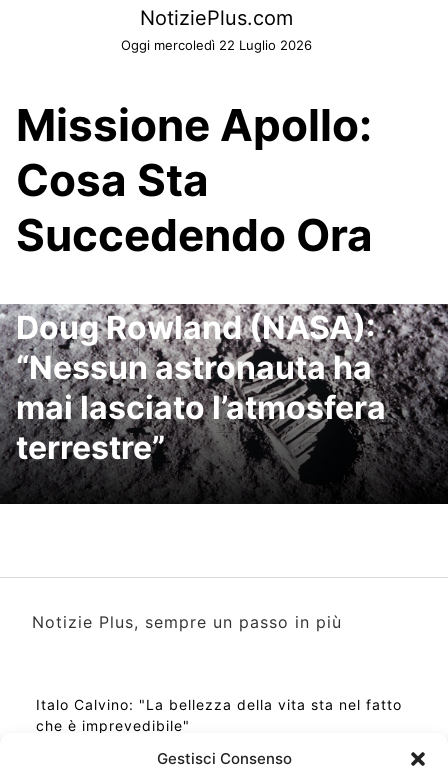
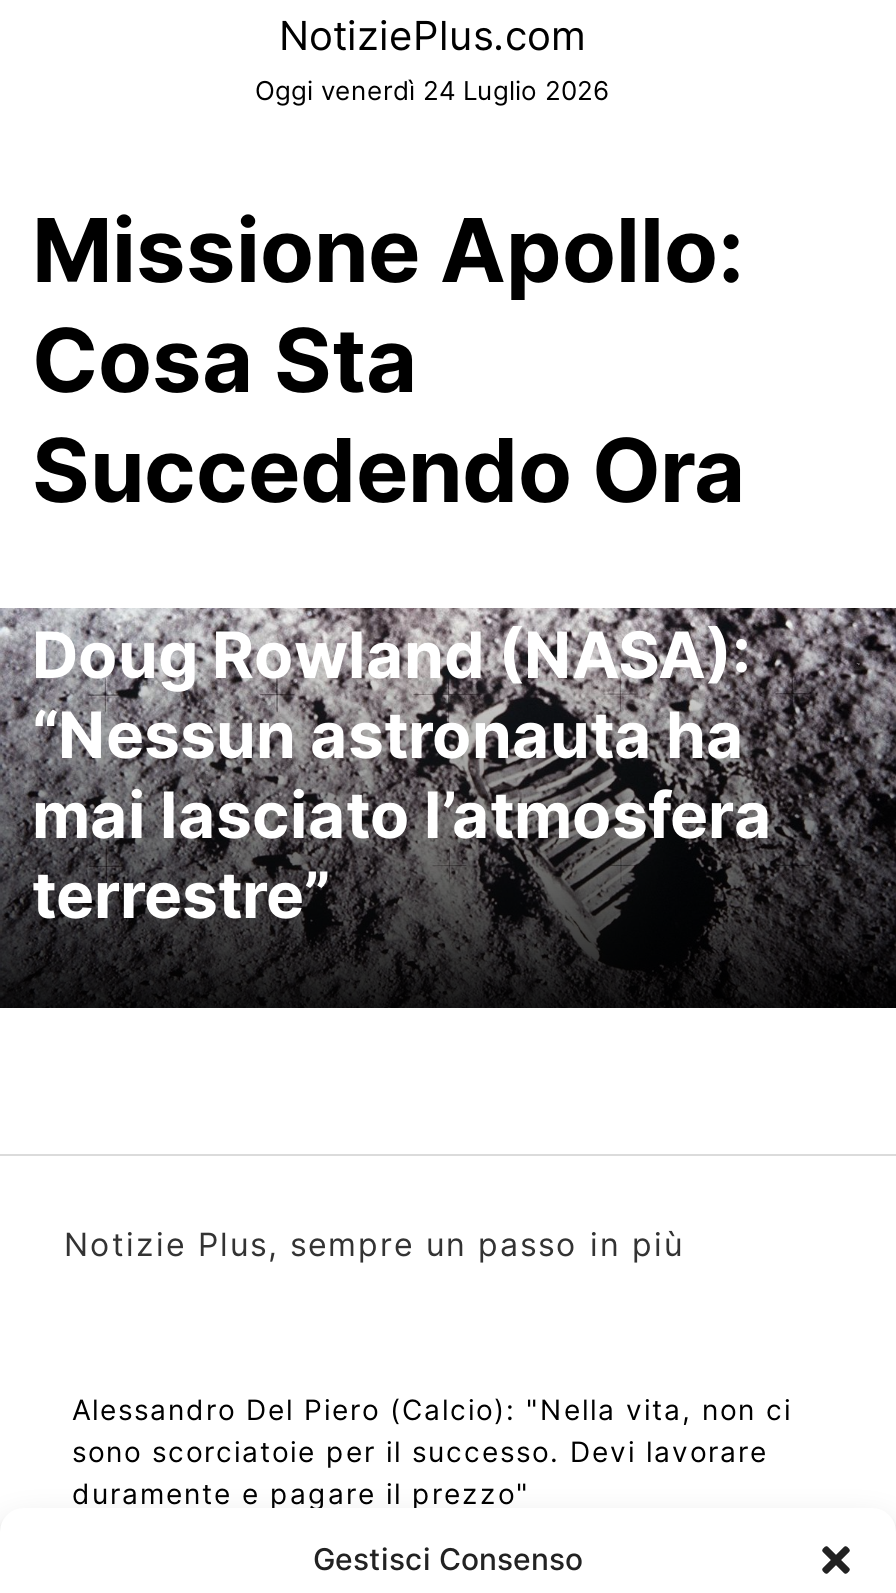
- Oggi mercoledì 22 Luglio 2026
+ Oggi venerdì 24 Luglio 2026

- Italo Calvino: "La bellezza della vita sta nel fatto
- che è imprevedibile"
+ Alessandro Del Piero (Calcio): "Nella vita, non ci
+ sono scorciatoie per il successo. Devi lavorare
+ duramente e pagare il prezzo"
